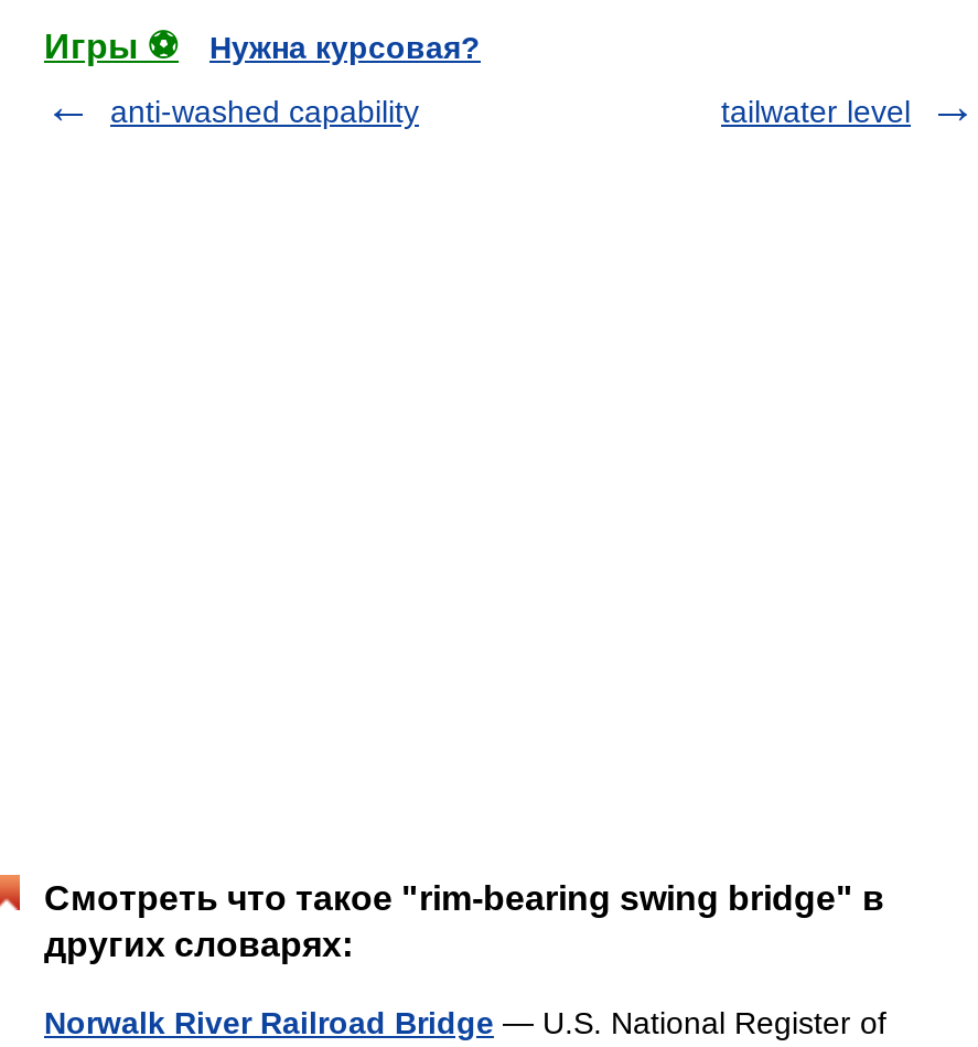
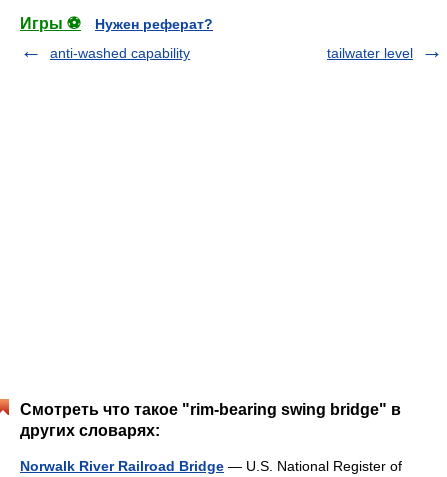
- Нужна курсовая?
+ Нужен реферат?
